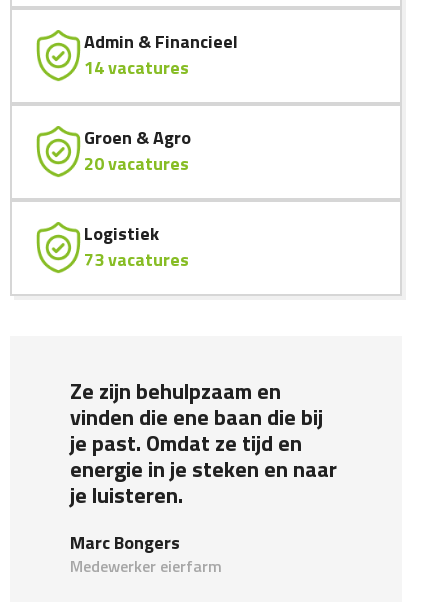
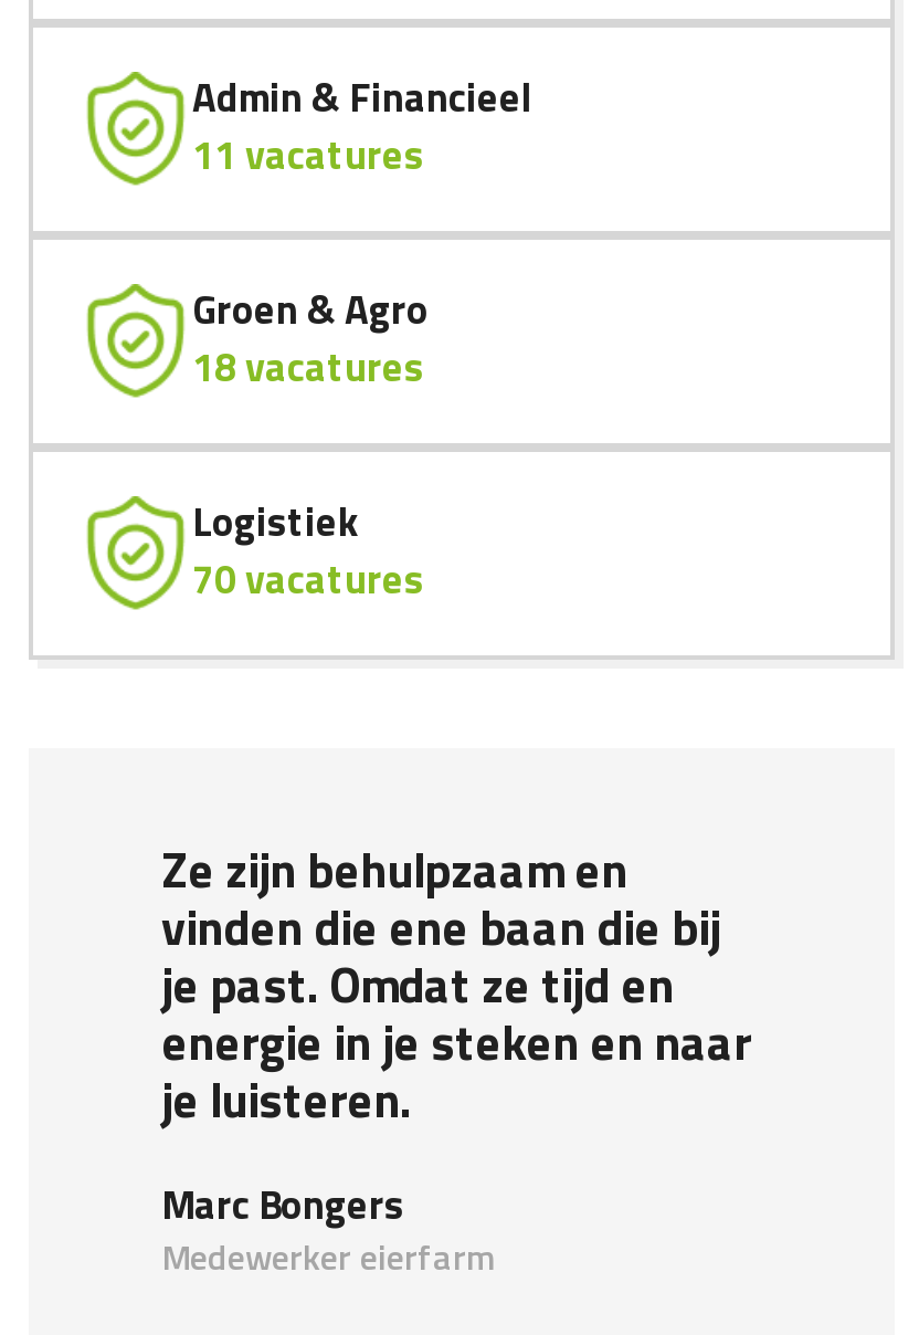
- 14 vacatures
+ 11 vacatures

- 20 vacatures
+ 18 vacatures

- 73 vacatures
+ 70 vacatures
